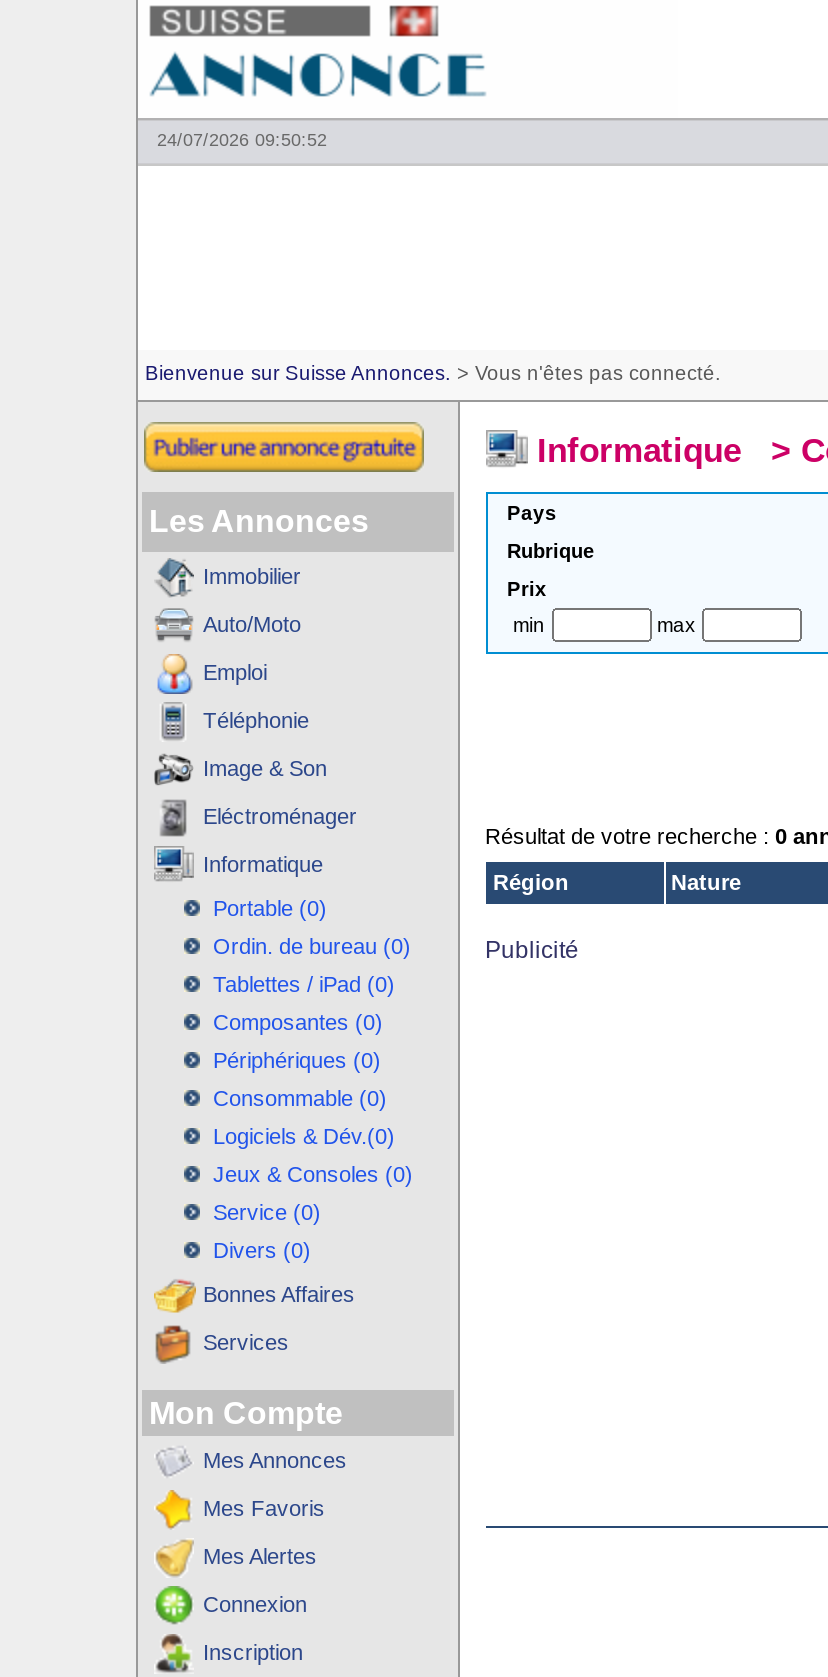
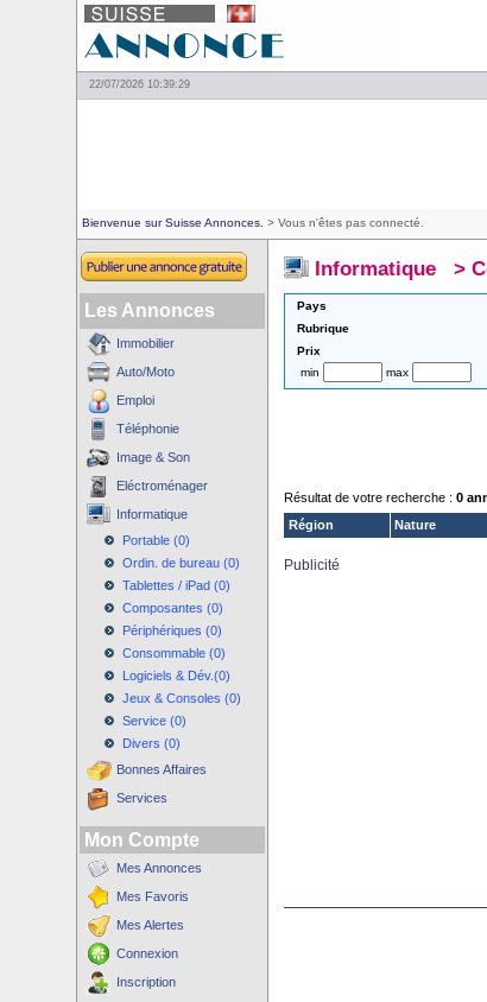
- 24/07/2026 09:50:52
+ 22/07/2026 10:39:29
